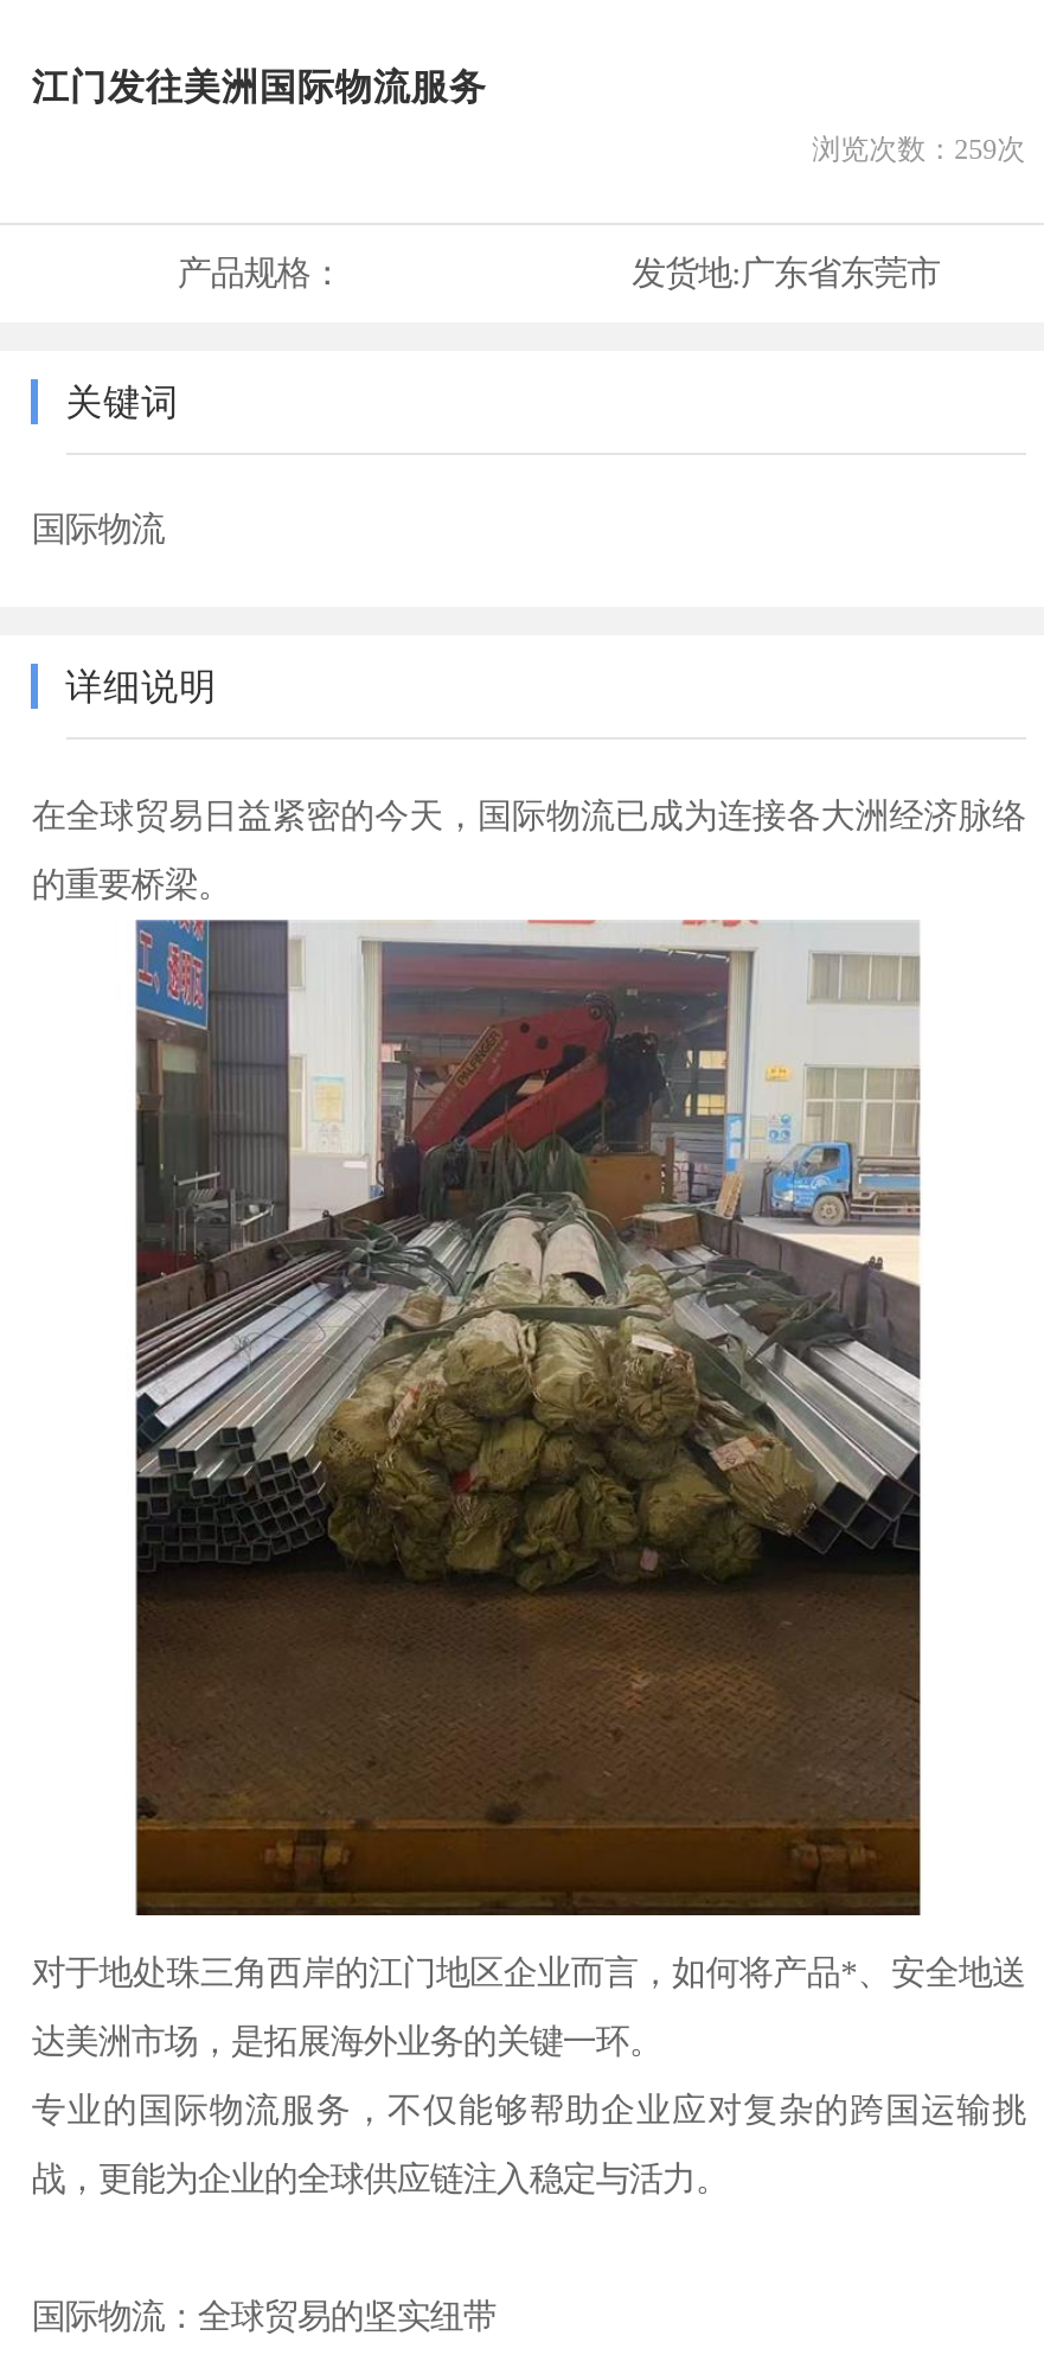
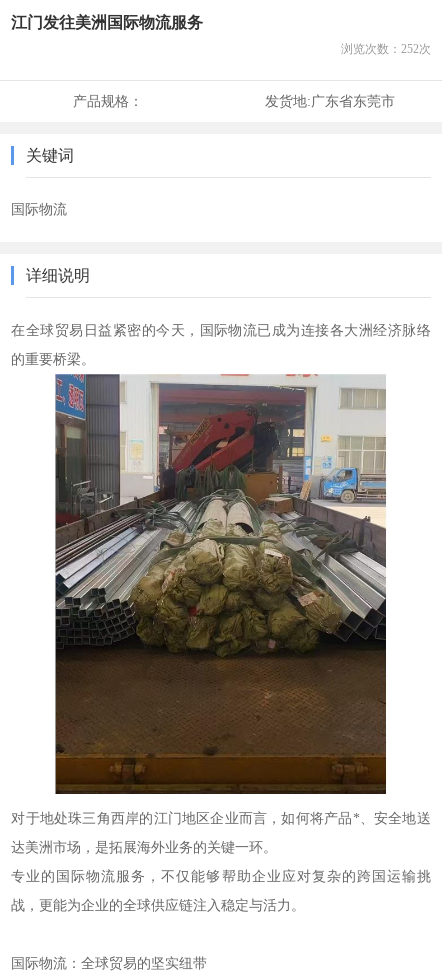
- 浏览次数：259次
+ 浏览次数：252次
